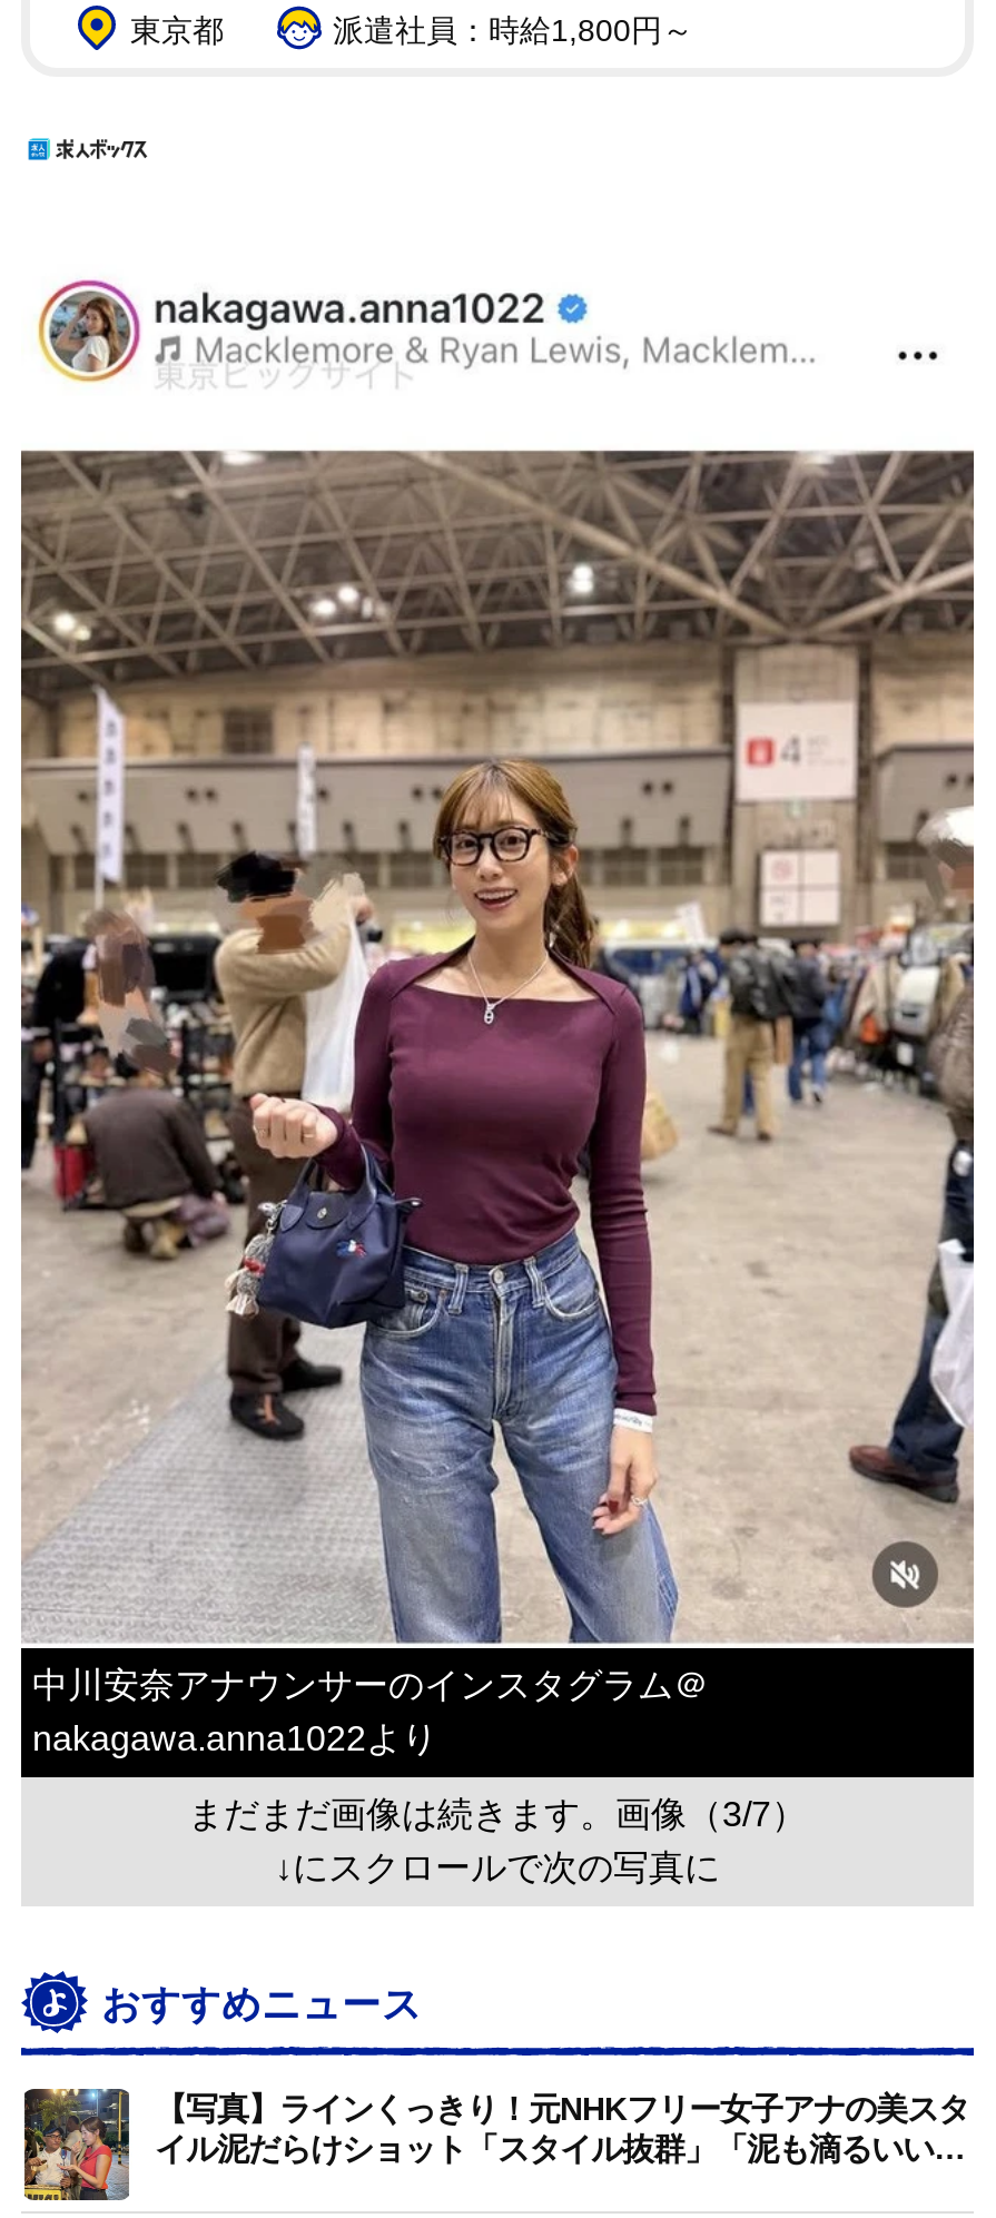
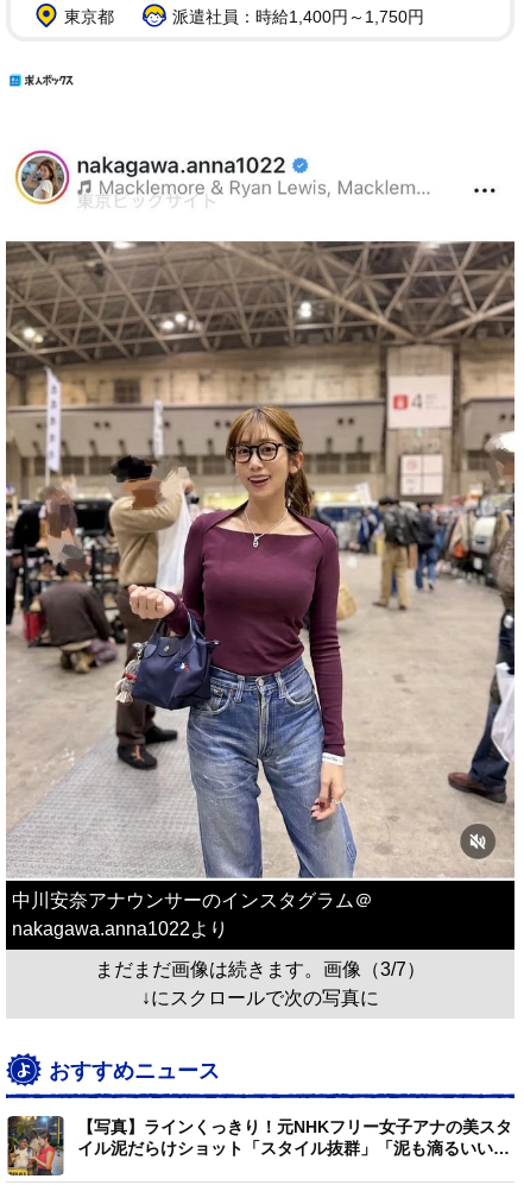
- 派遣社員：時給1,800円～
+ 派遣社員：時給1,400円～1,750円
